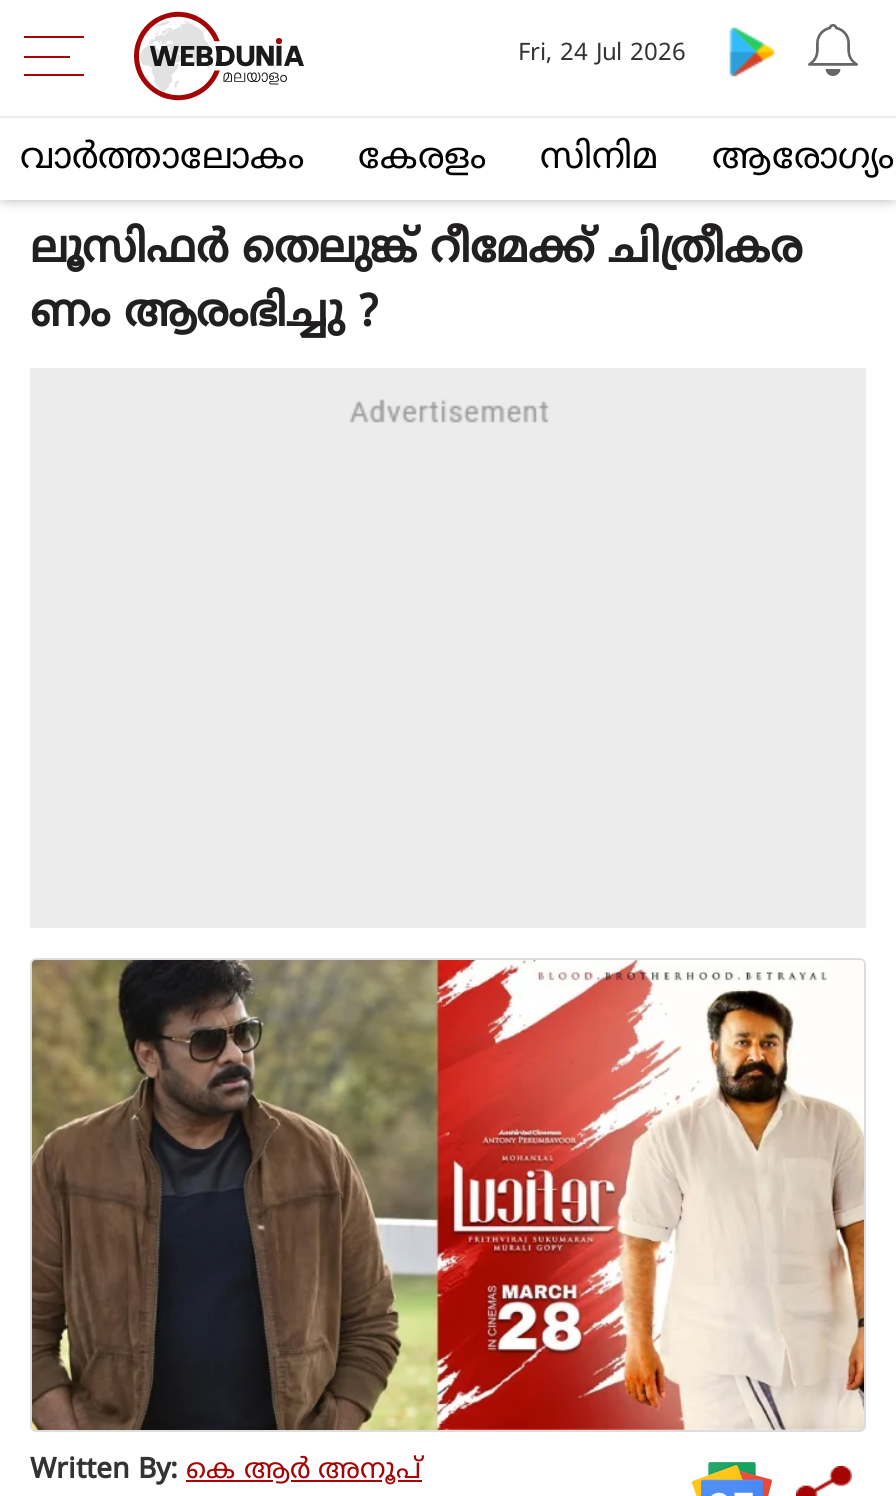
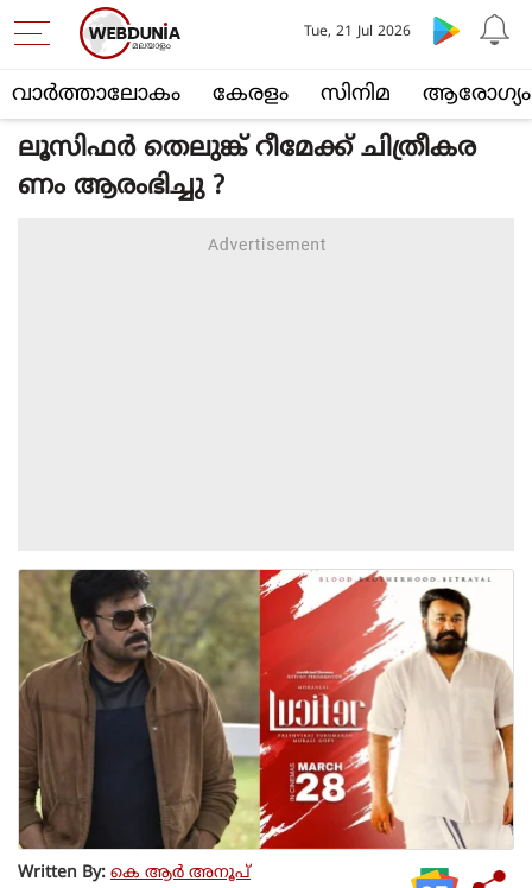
- Fri, 24 Jul 2026
+ Tue, 21 Jul 2026
